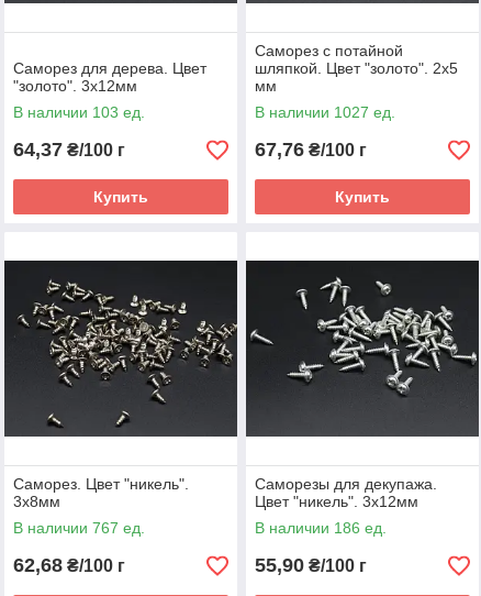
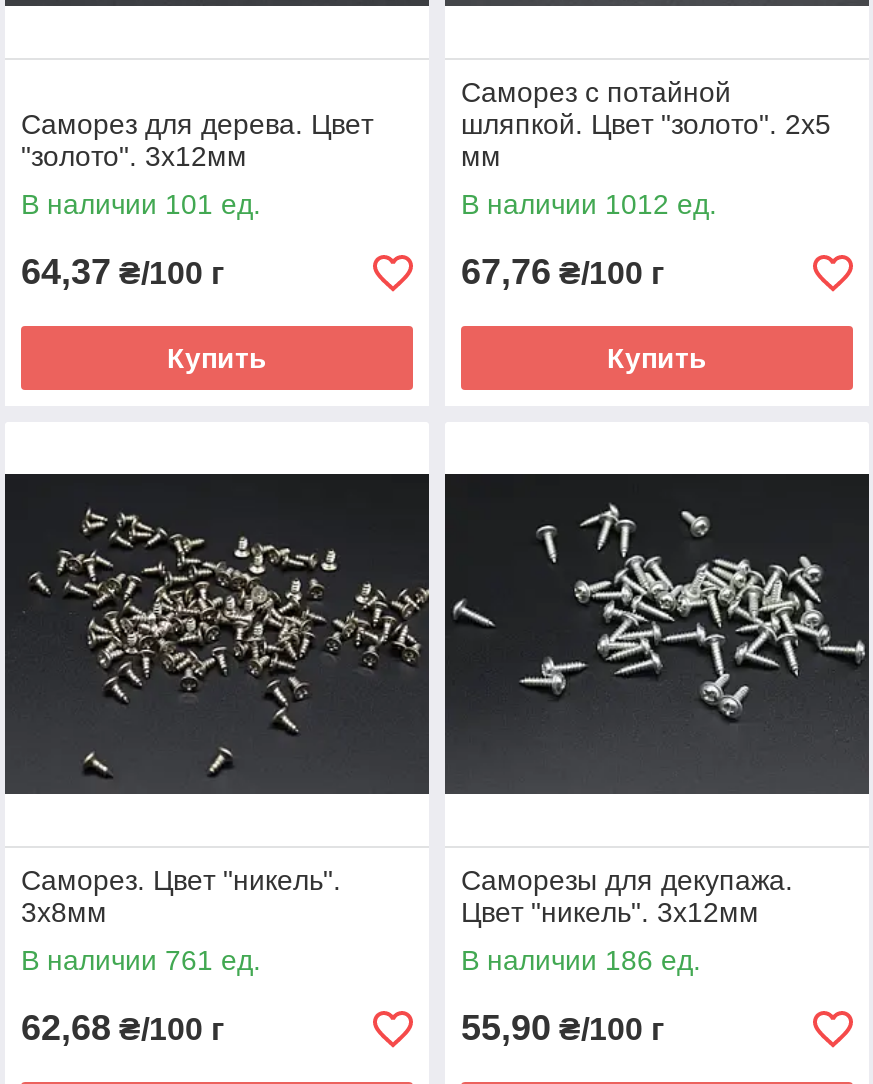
- В наличии 103 ед.
+ В наличии 101 ед.

- В наличии 1027 ед.
+ В наличии 1012 ед.

- В наличии 767 ед.
+ В наличии 761 ед.
